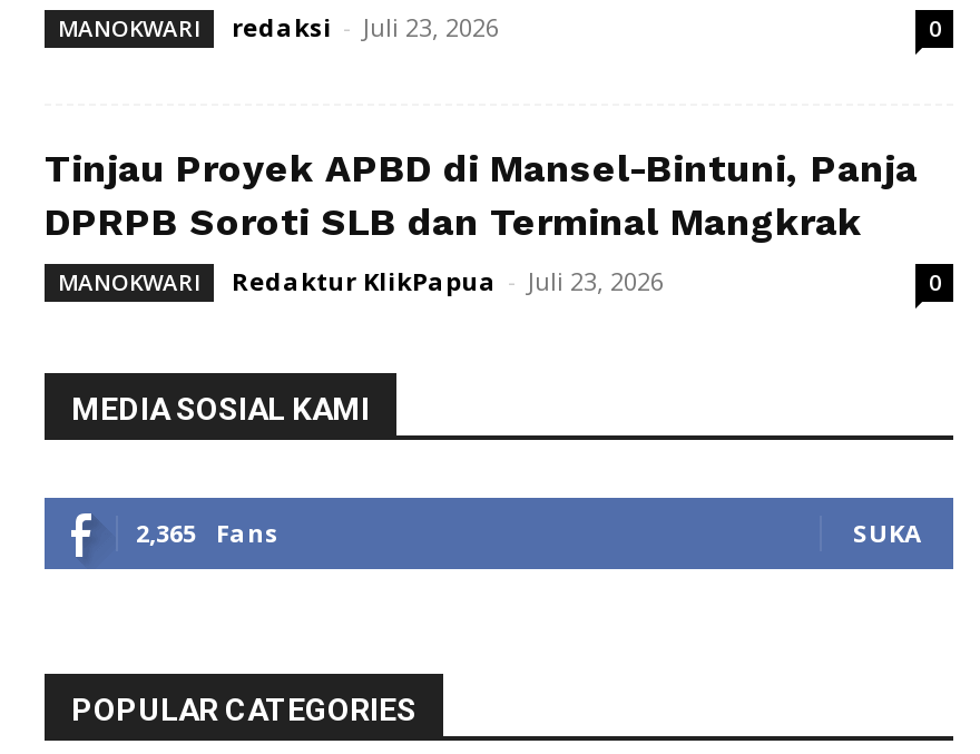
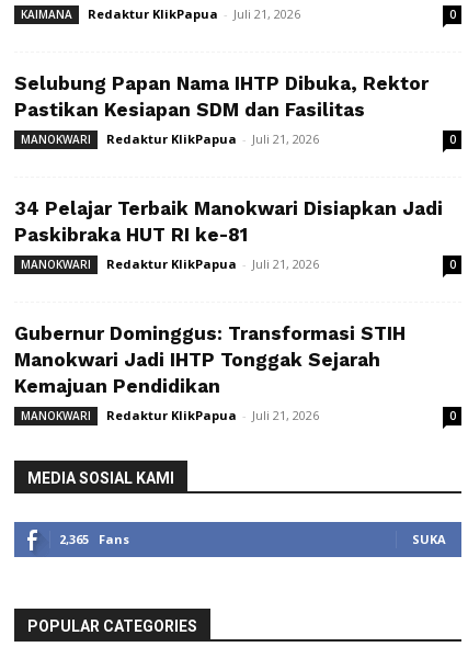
- MANOKWARI
- redaksi - Juli 23, 2026
+ KAIMANA
+ Redaktur KlikPapua - Juli 21, 2026

- Tinjau Proyek APBD di Mansel-Bintuni, Panja
- DPRPB Soroti SLB dan Terminal Mangkrak
+ Selubung Papan Nama IHTP Dibuka, Rektor
+ Pastikan Kesiapan SDM dan Fasilitas

- Redaktur KlikPapua - Juli 23, 2026
+ Redaktur KlikPapua - Juli 21, 2026
+ 0
+ 34 Pelajar Terbaik Manokwari Disiapkan Jadi
+ Paskibraka HUT RI ke-81
+ MANOKWARI
+ Redaktur KlikPapua - Juli 21, 2026
+ 0
+ Gubernur Dominggus: Transformasi STIH
+ Manokwari Jadi IHTP Tonggak Sejarah
+ Kemajuan Pendidikan
+ MANOKWARI
+ Redaktur KlikPapua - Juli 21, 2026
